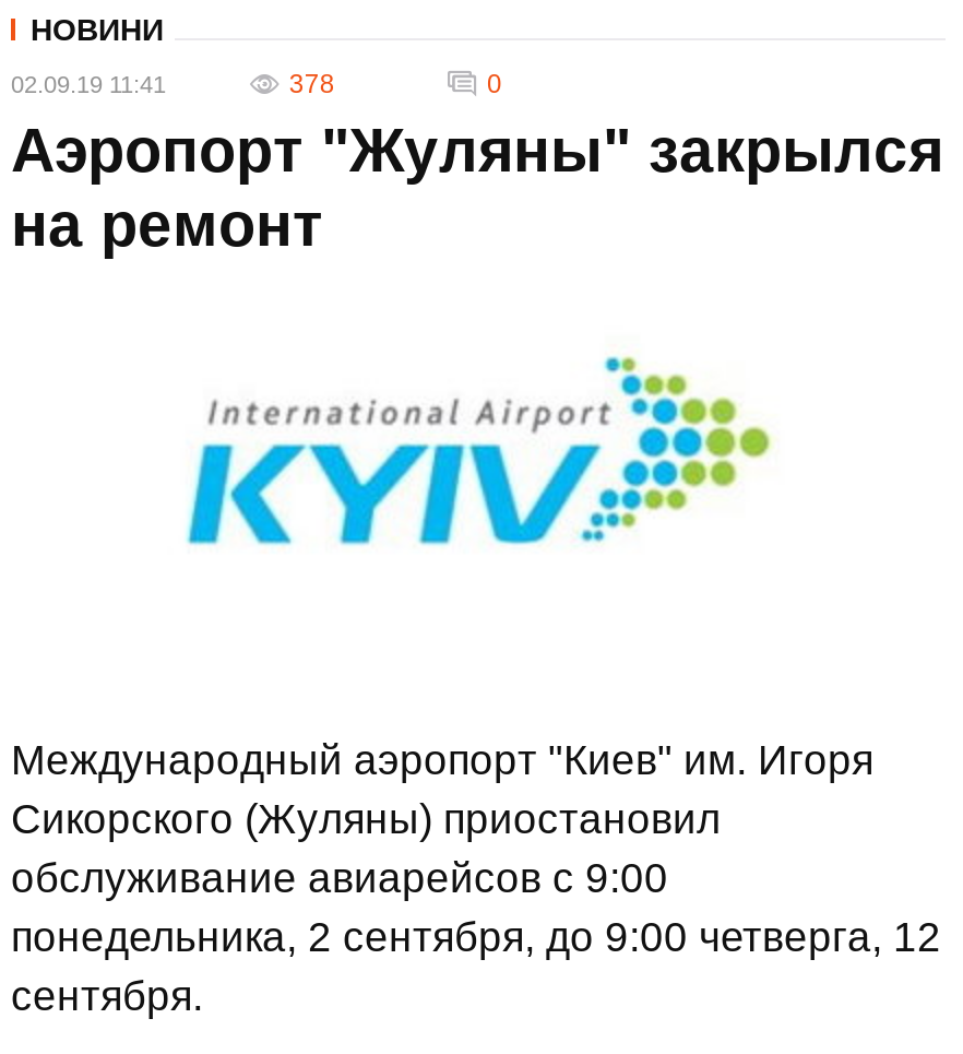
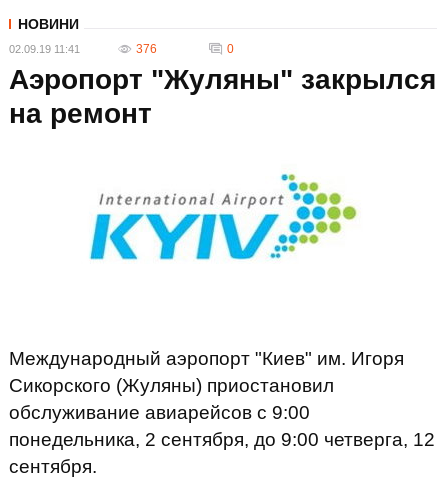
- 378
+ 376
